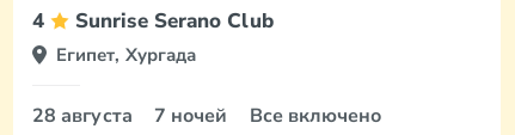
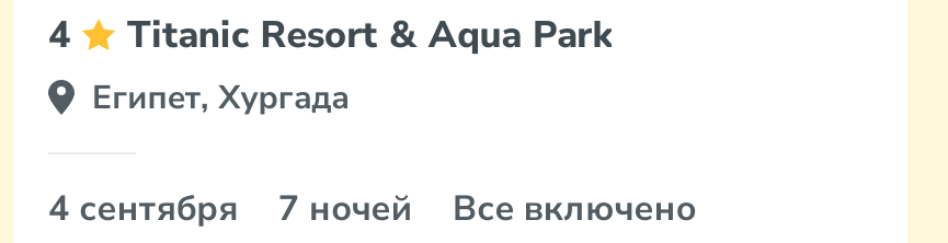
- Sunrise Serano Club
+ Titanic Resort & Aqua Park

- 28 августа 7 ночей Все включено
+ 4 сентября 7 ночей Все включено
